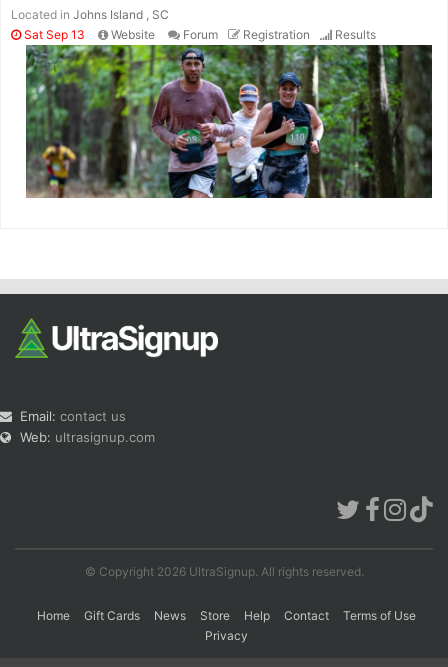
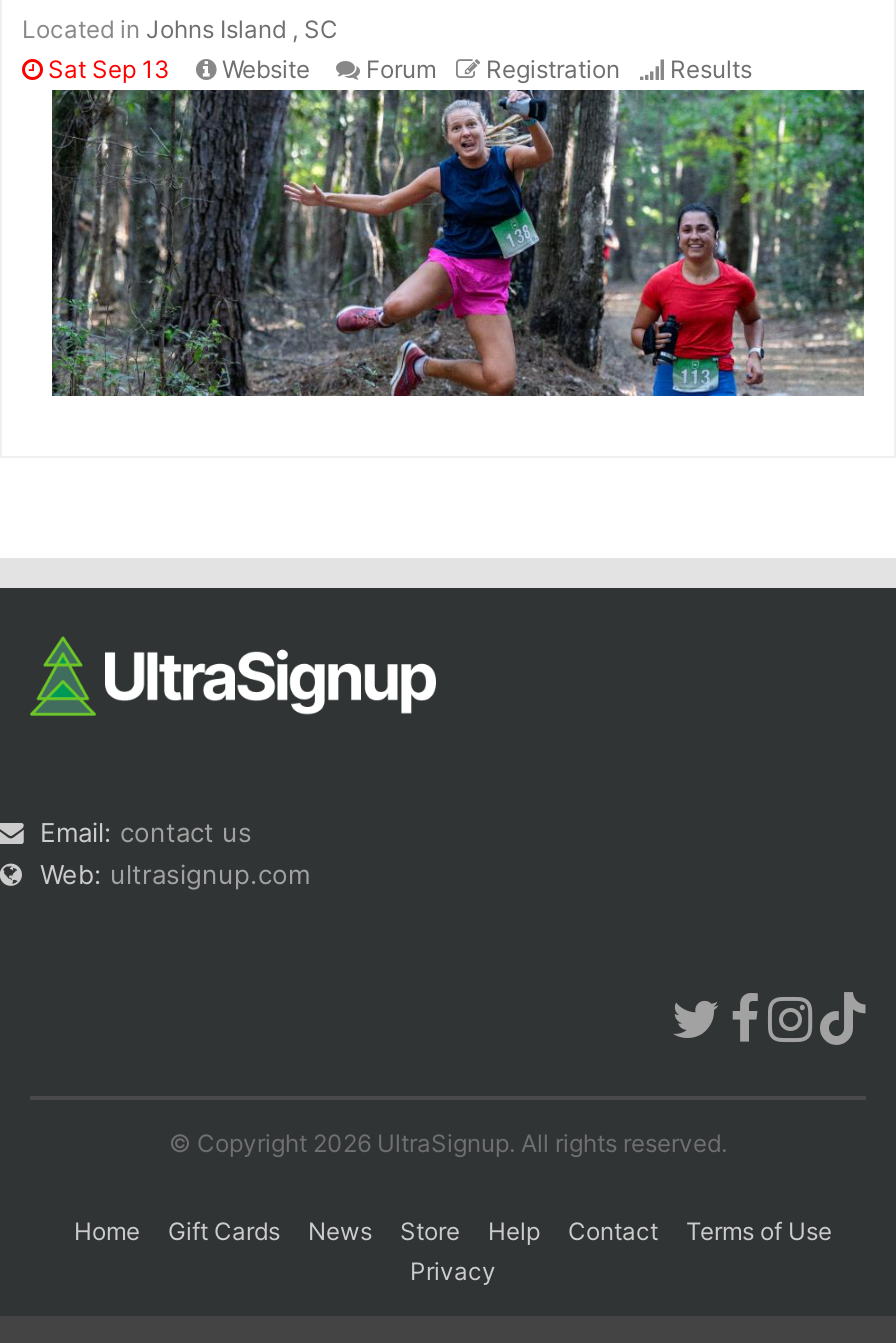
- [image]
+ [image]
